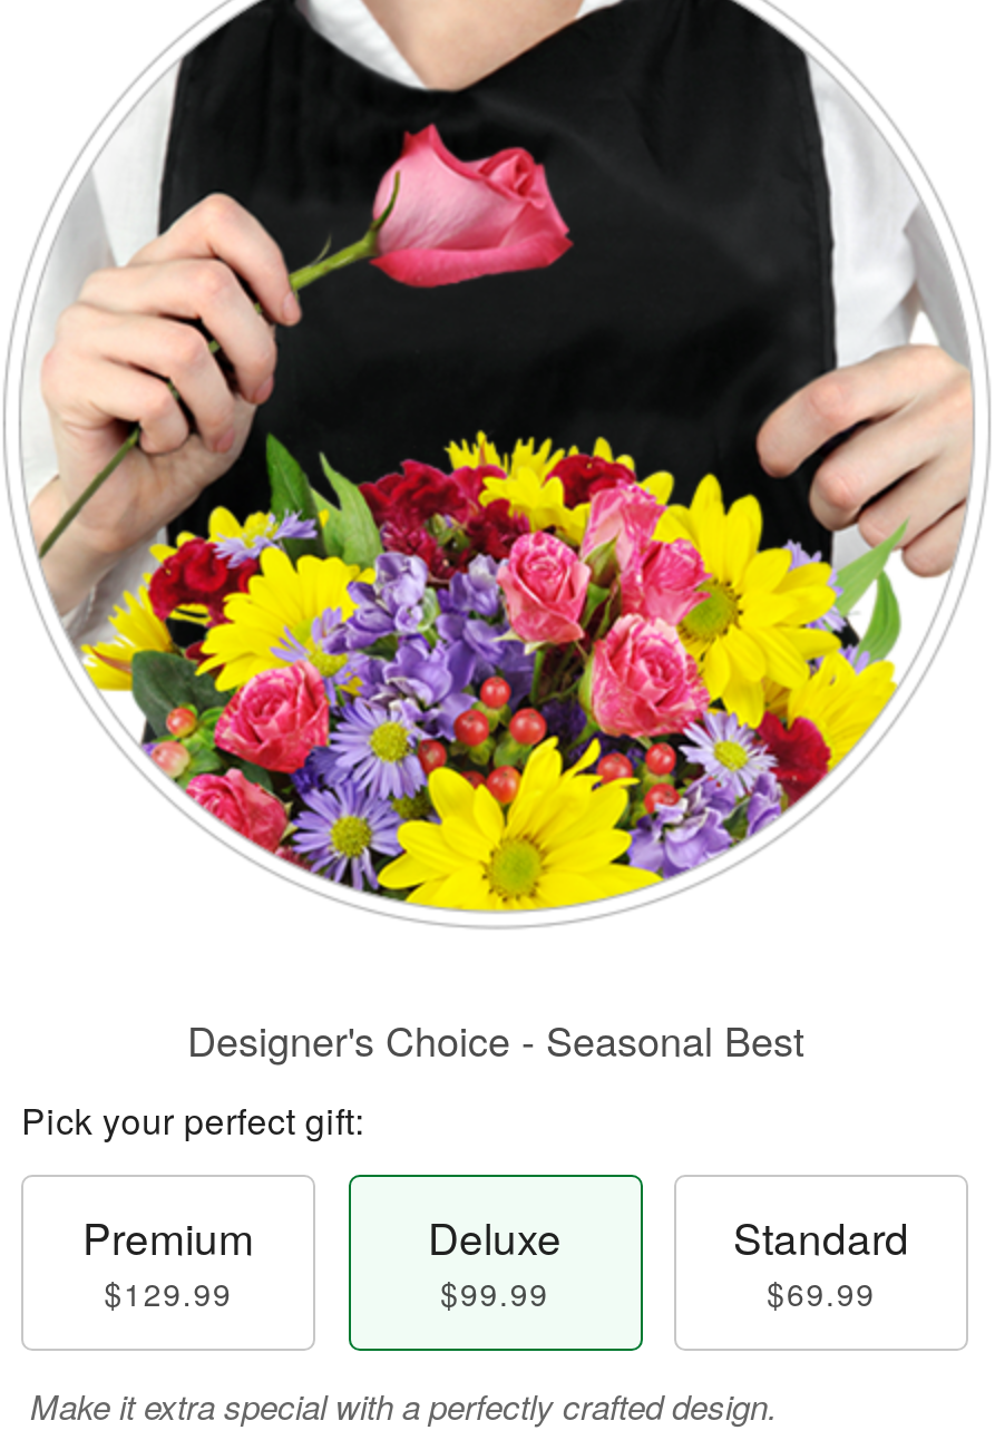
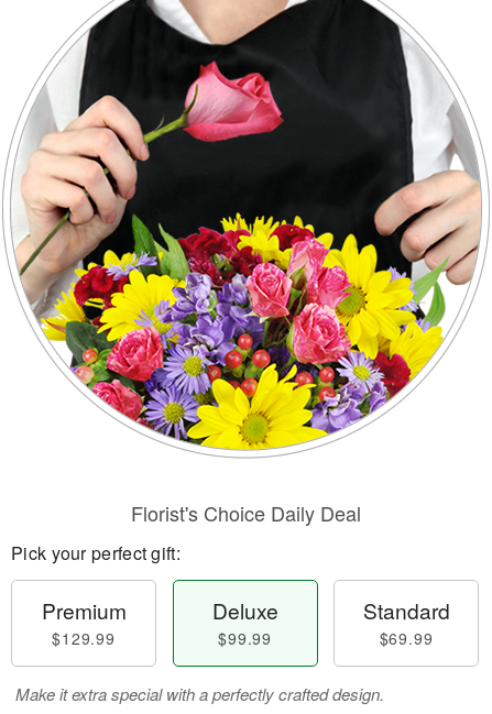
- Designer's Choice - Seasonal Best
+ Florist's Choice Daily Deal
